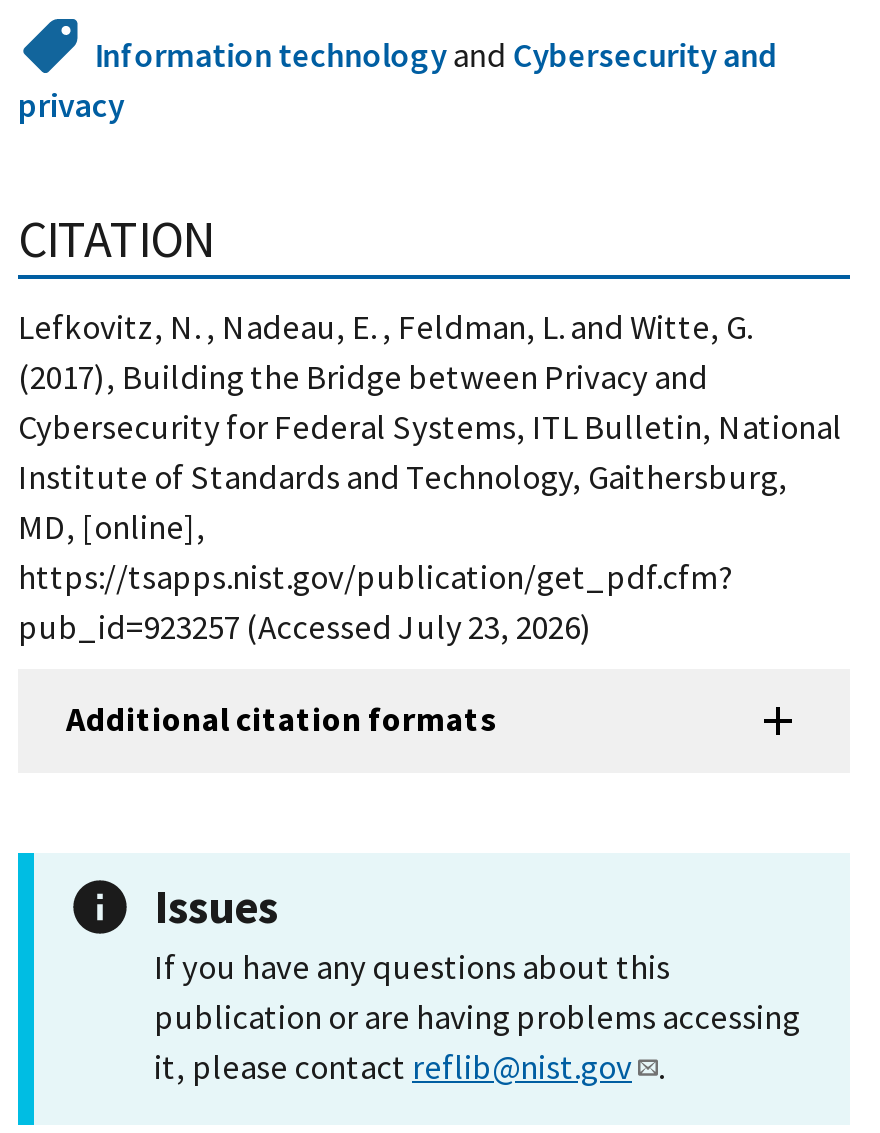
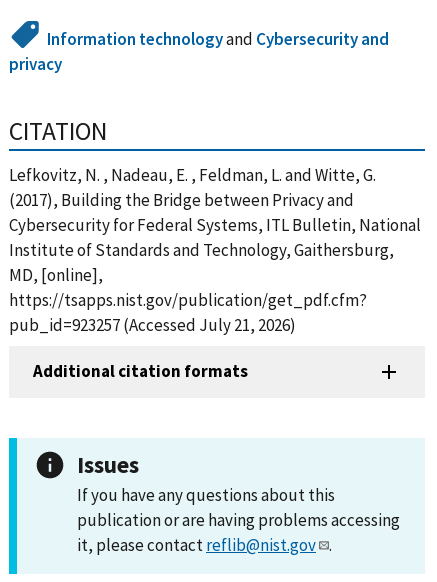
- pub_id=923257 (Accessed July 23, 2026)
+ pub_id=923257 (Accessed July 21, 2026)
